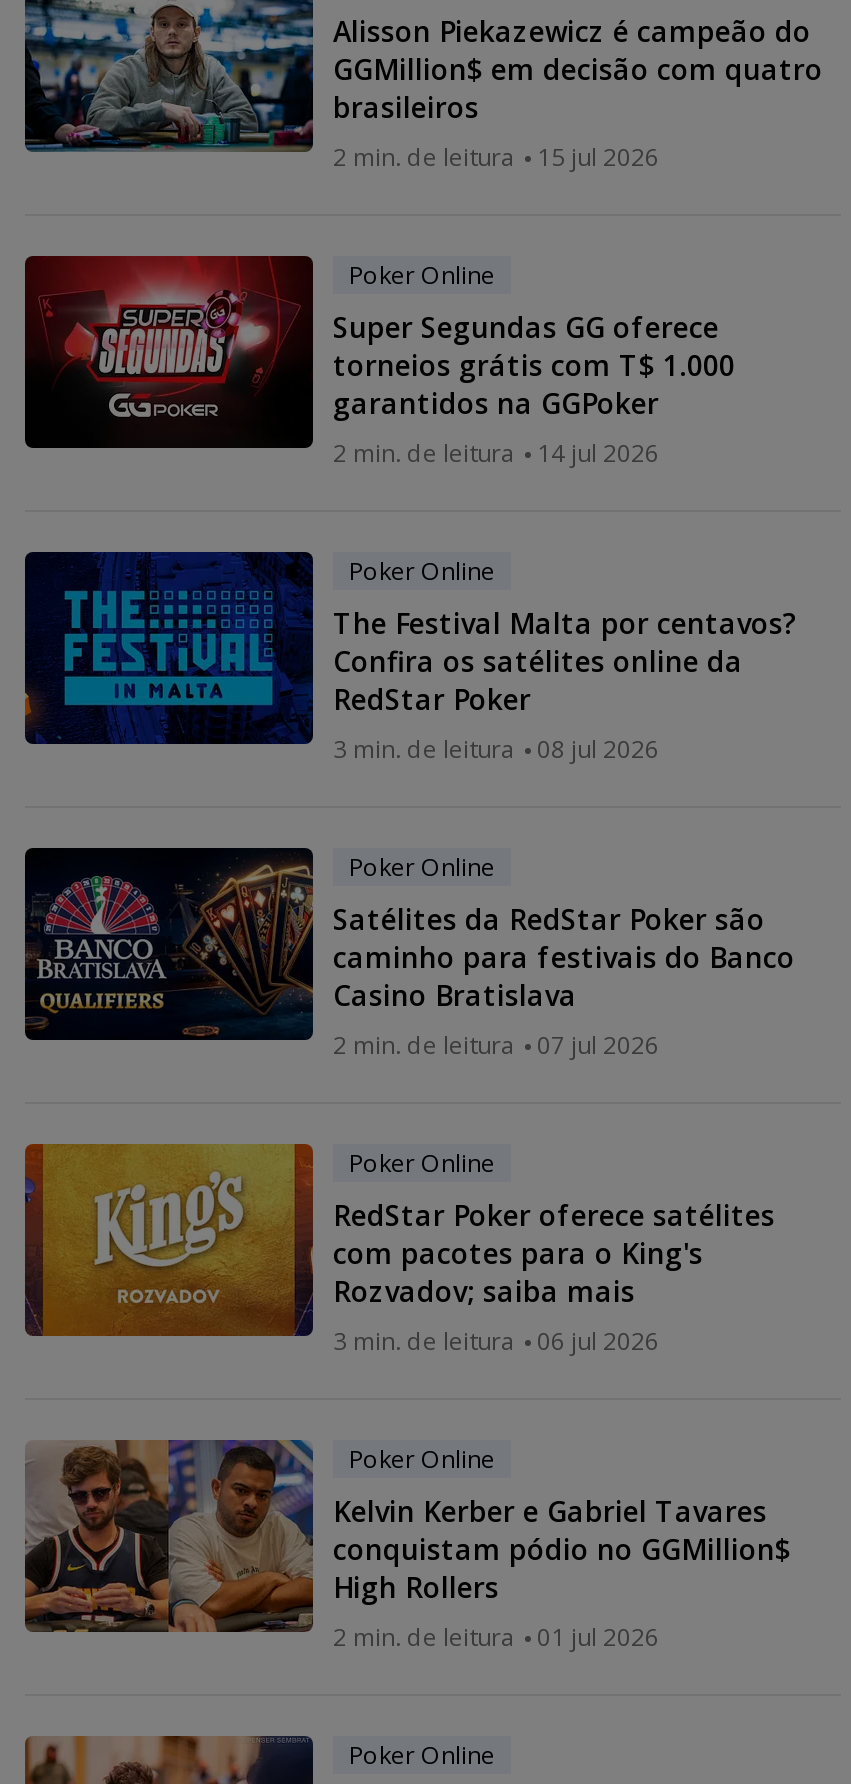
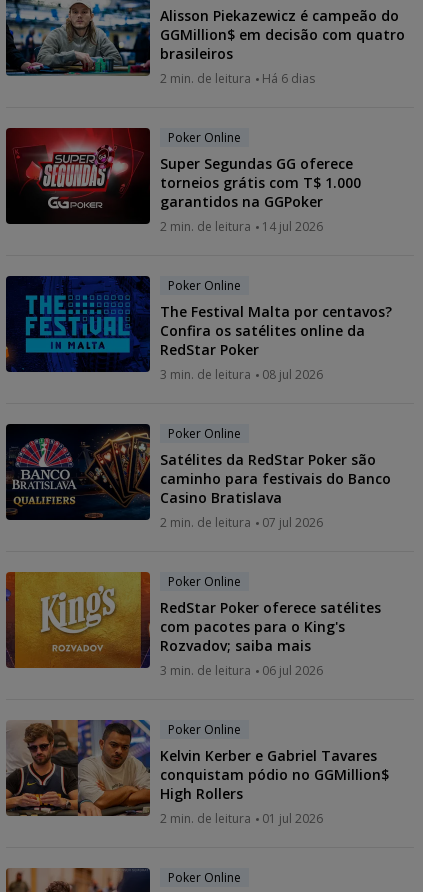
- 2 min. de leitura 15 jul 2026
+ 2 min. de leitura Há 6 dias
